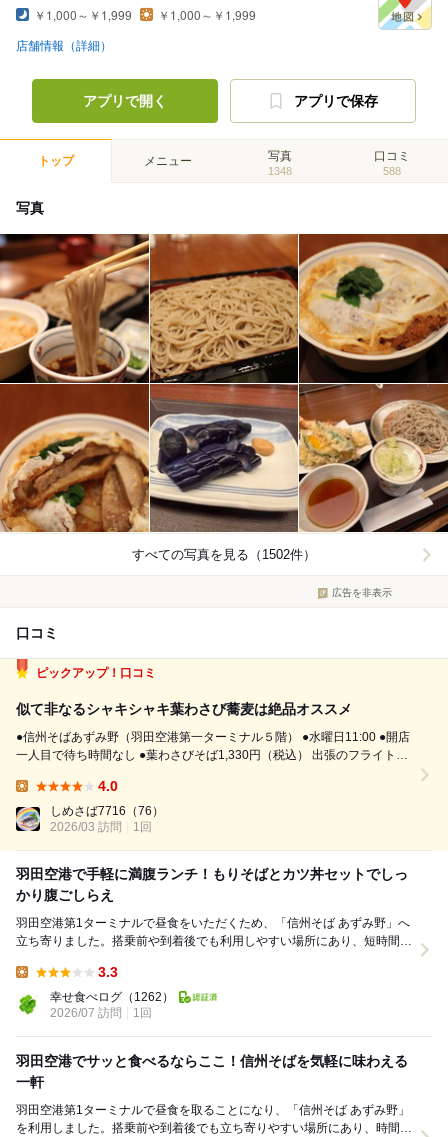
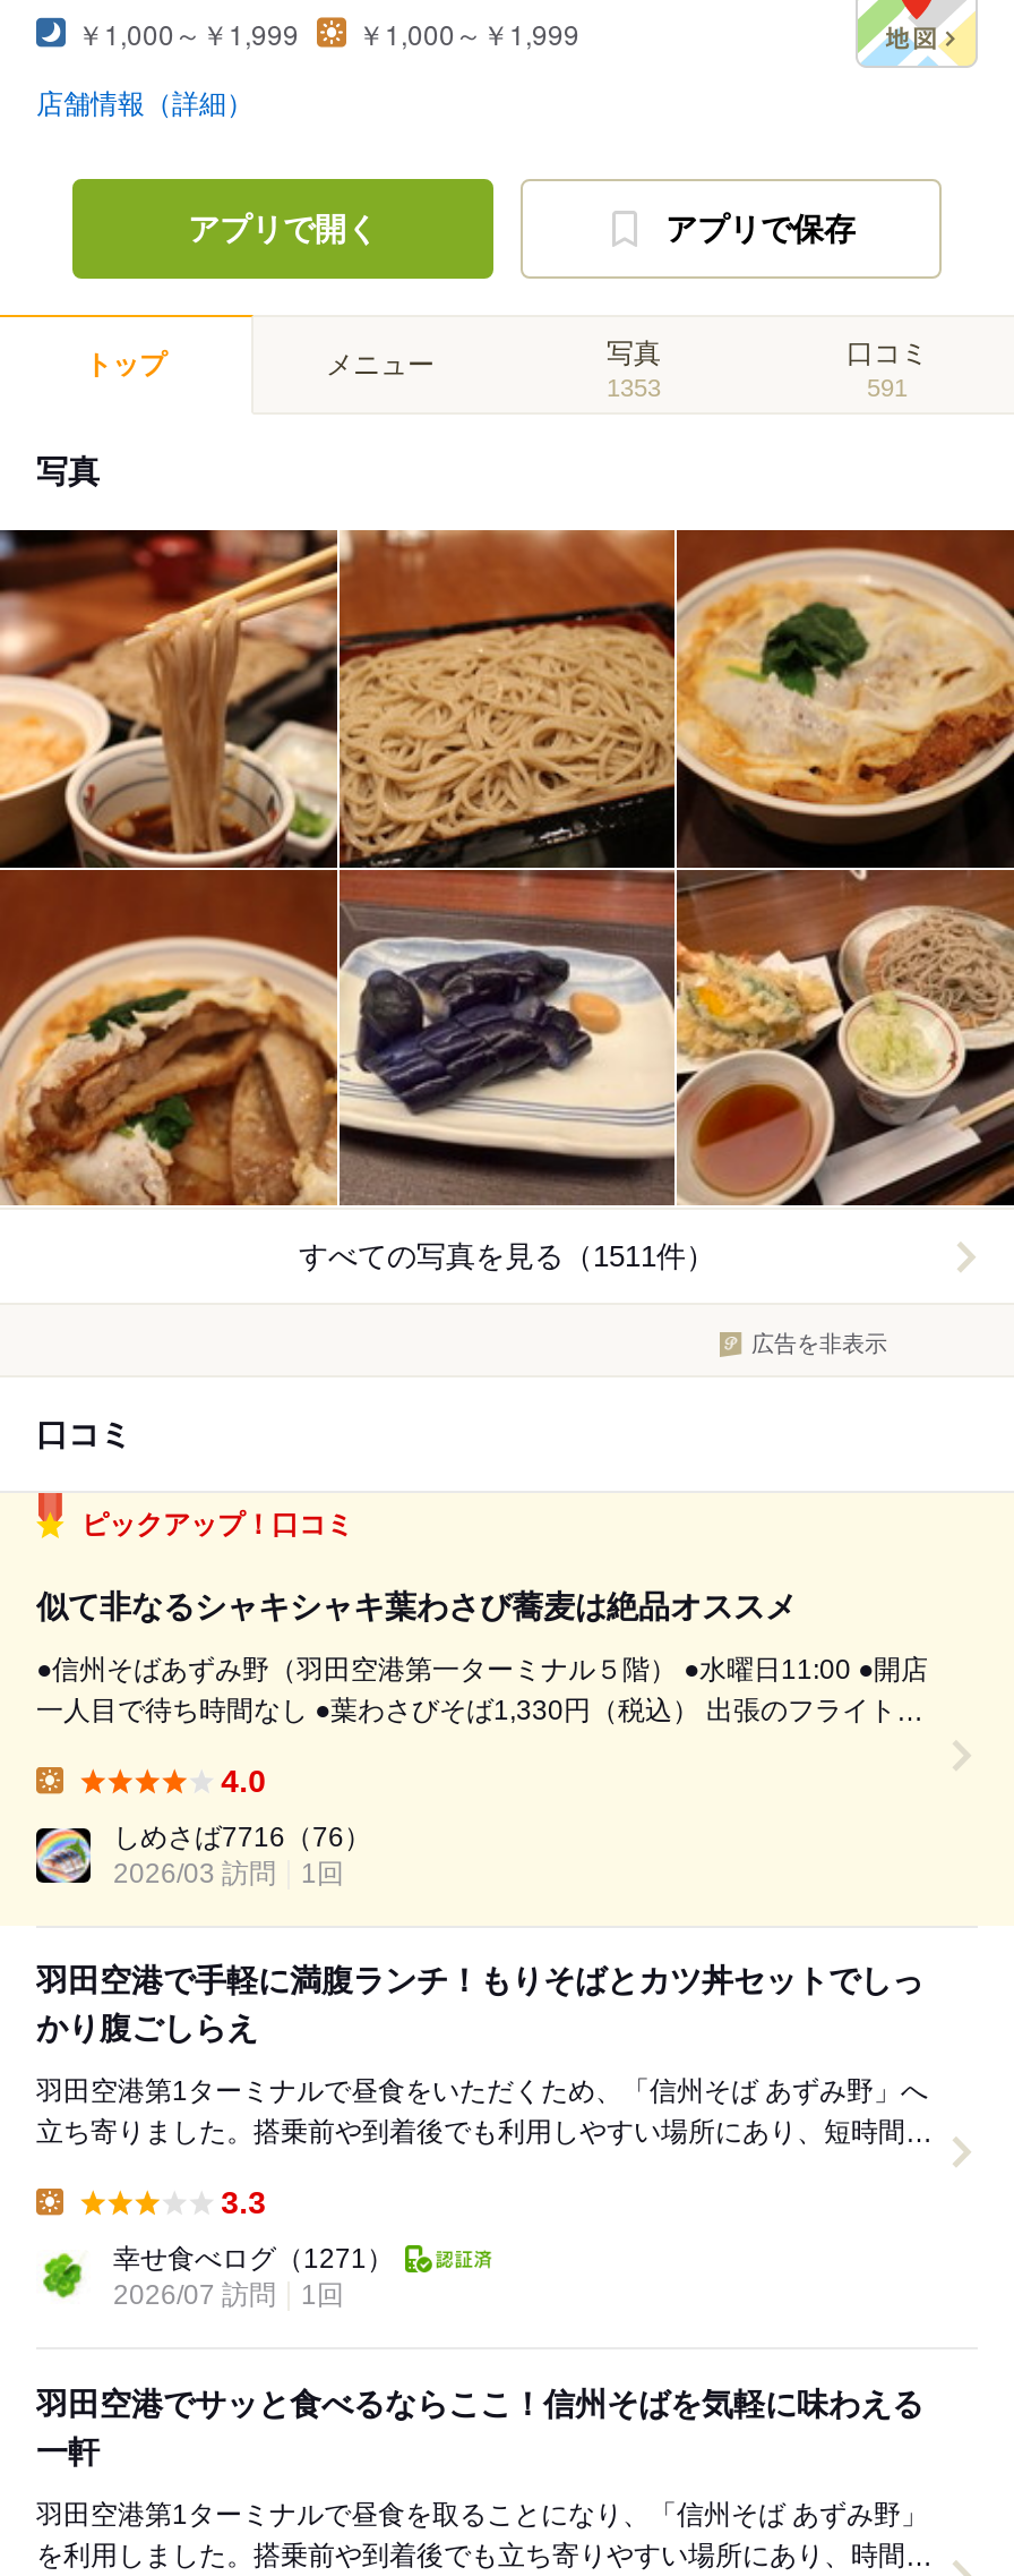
- 1348
+ 1353

- 588
+ 591

- すべての写真を見る（1502件）
+ すべての写真を見る（1511件）

- 幸せ食べログ（1262）
+ 幸せ食べログ（1271）
